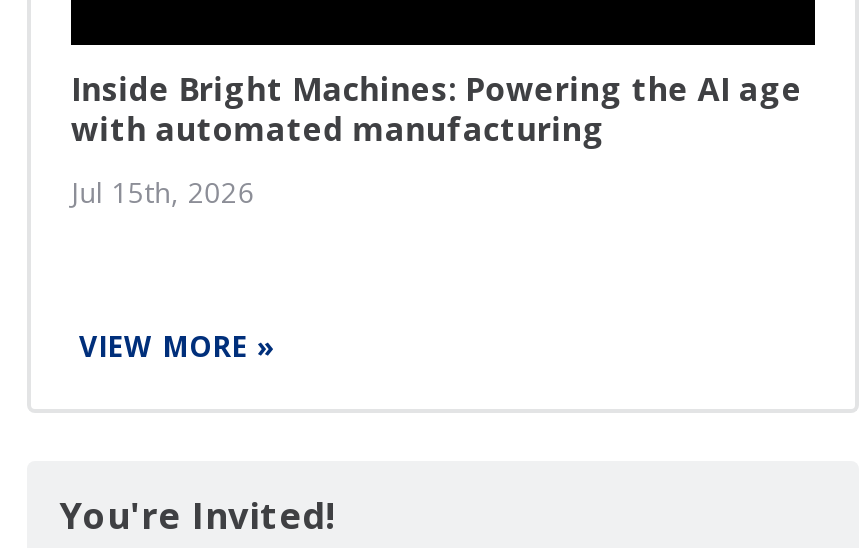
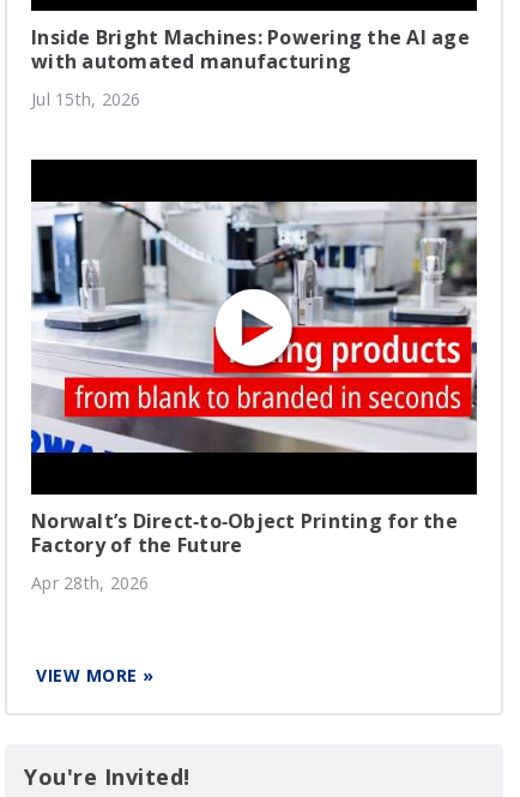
+ [image]

+ Norwalt’s Direct‑to‑Object Printing for the
+ Factory of the Future
+ Apr 28th, 2026
